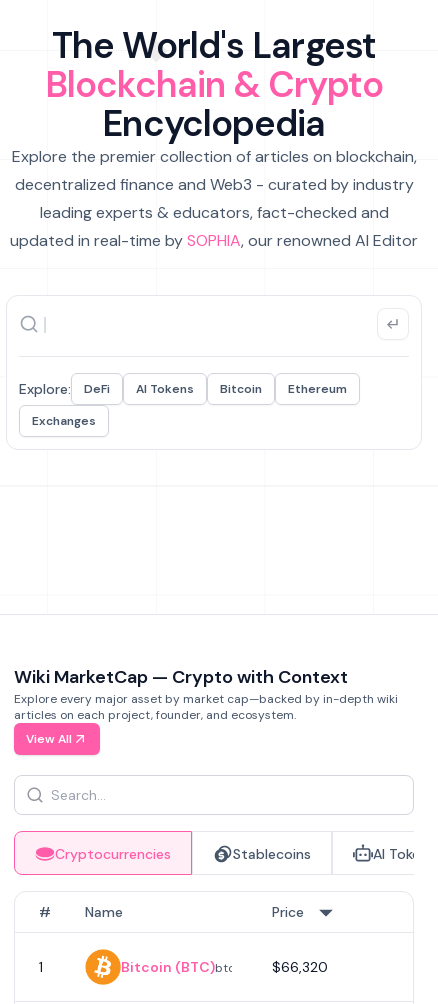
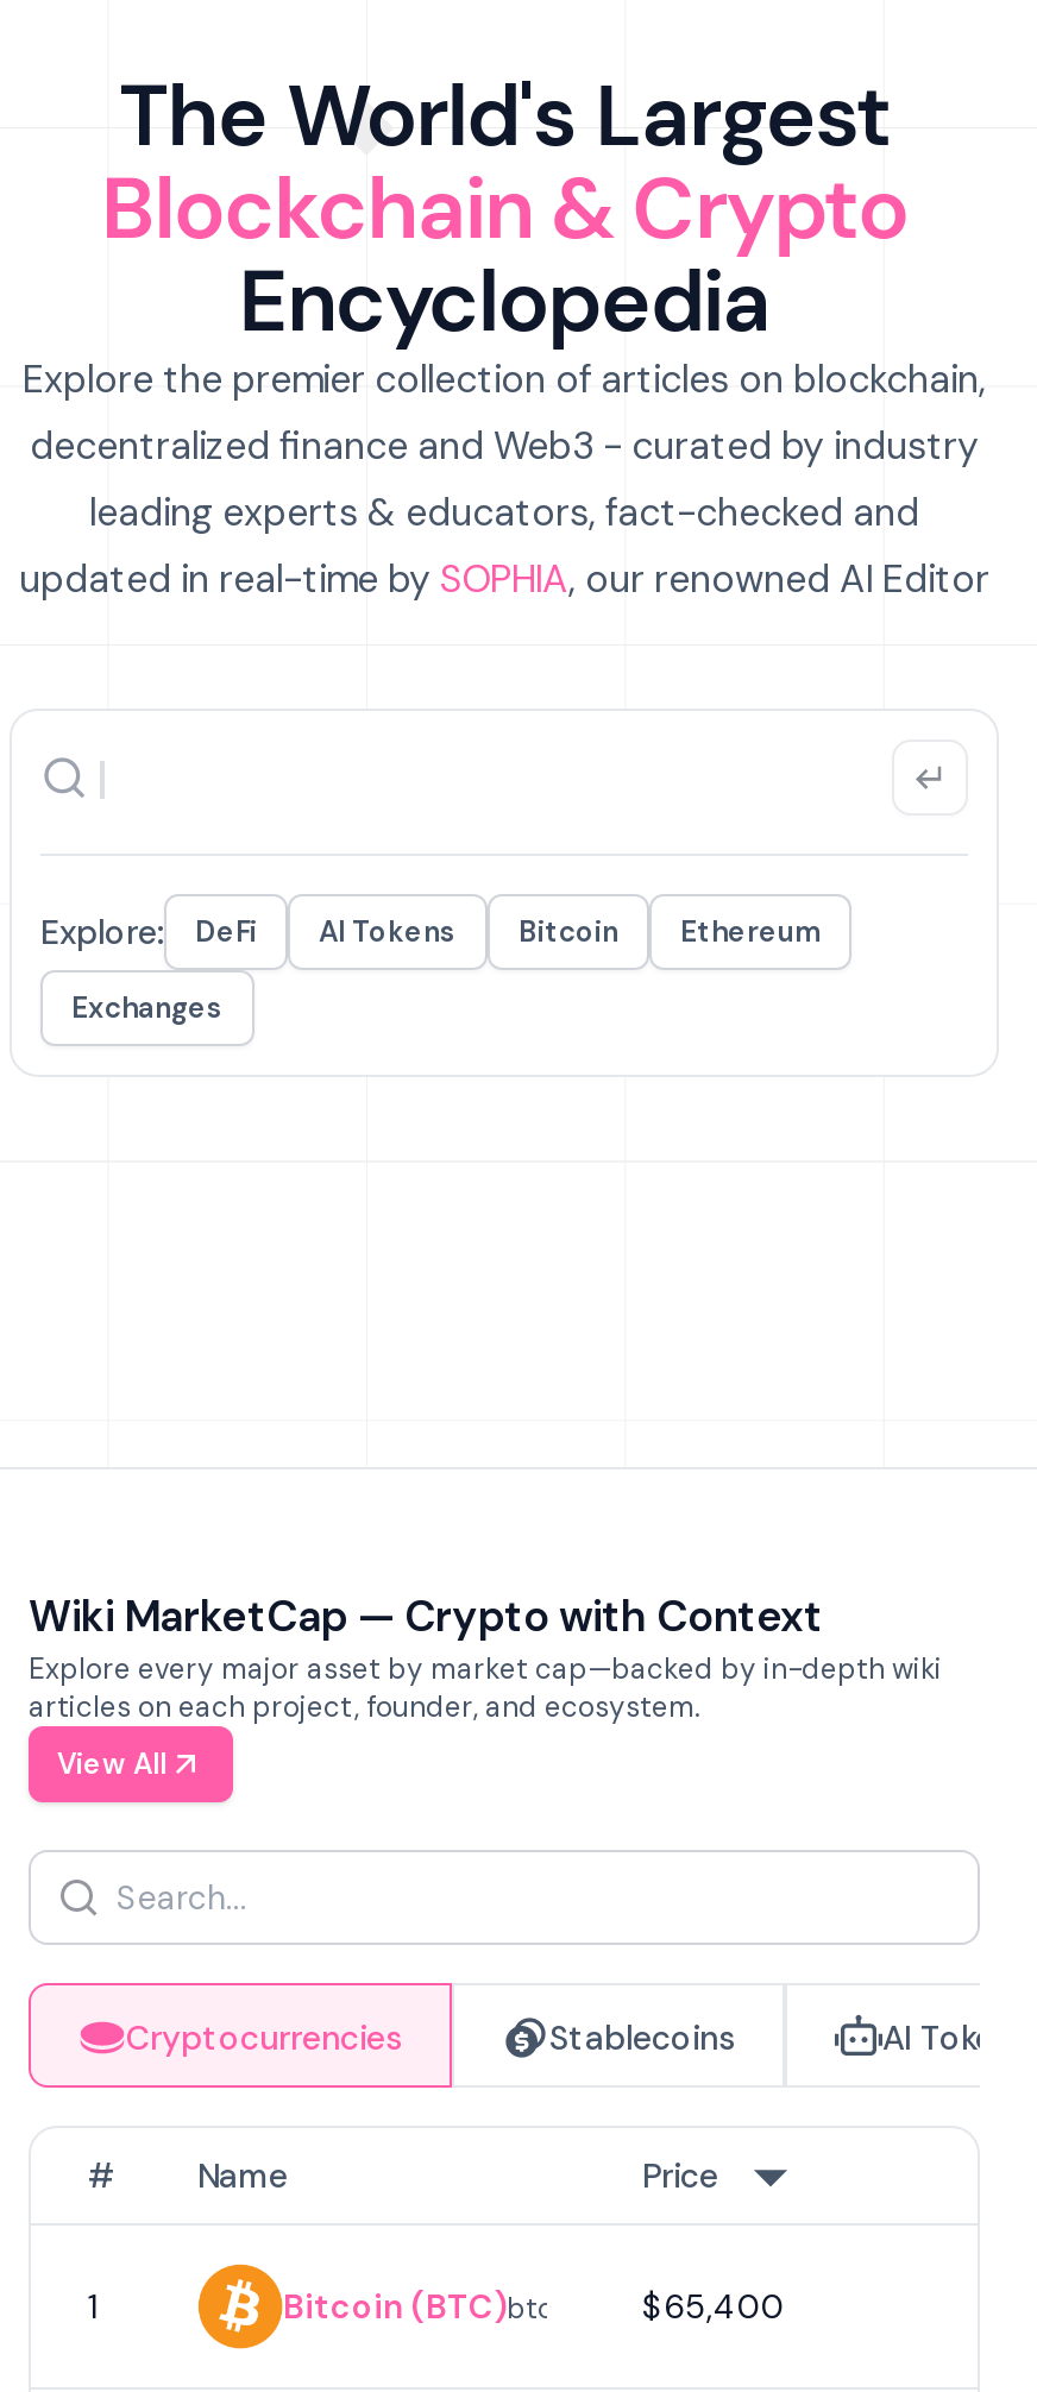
- $66,320
+ $65,400
